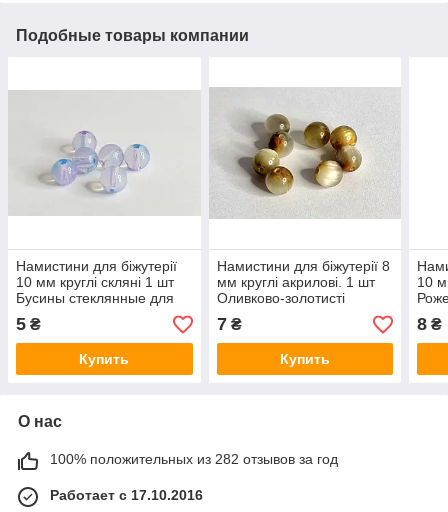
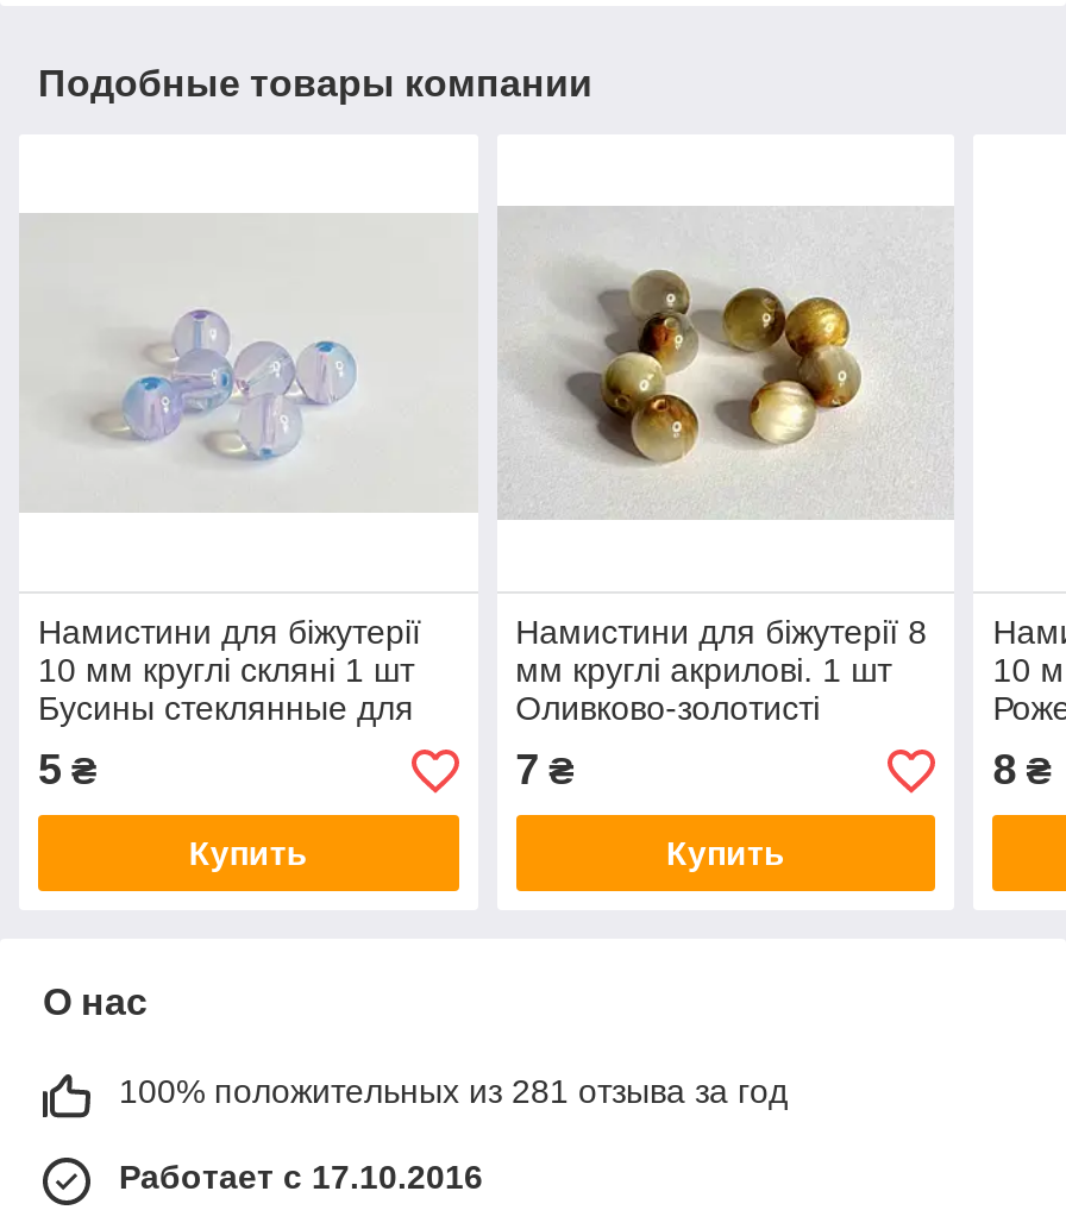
- 100% положительных из 282 отзывов за год
+ 100% положительных из 281 отзыва за год
